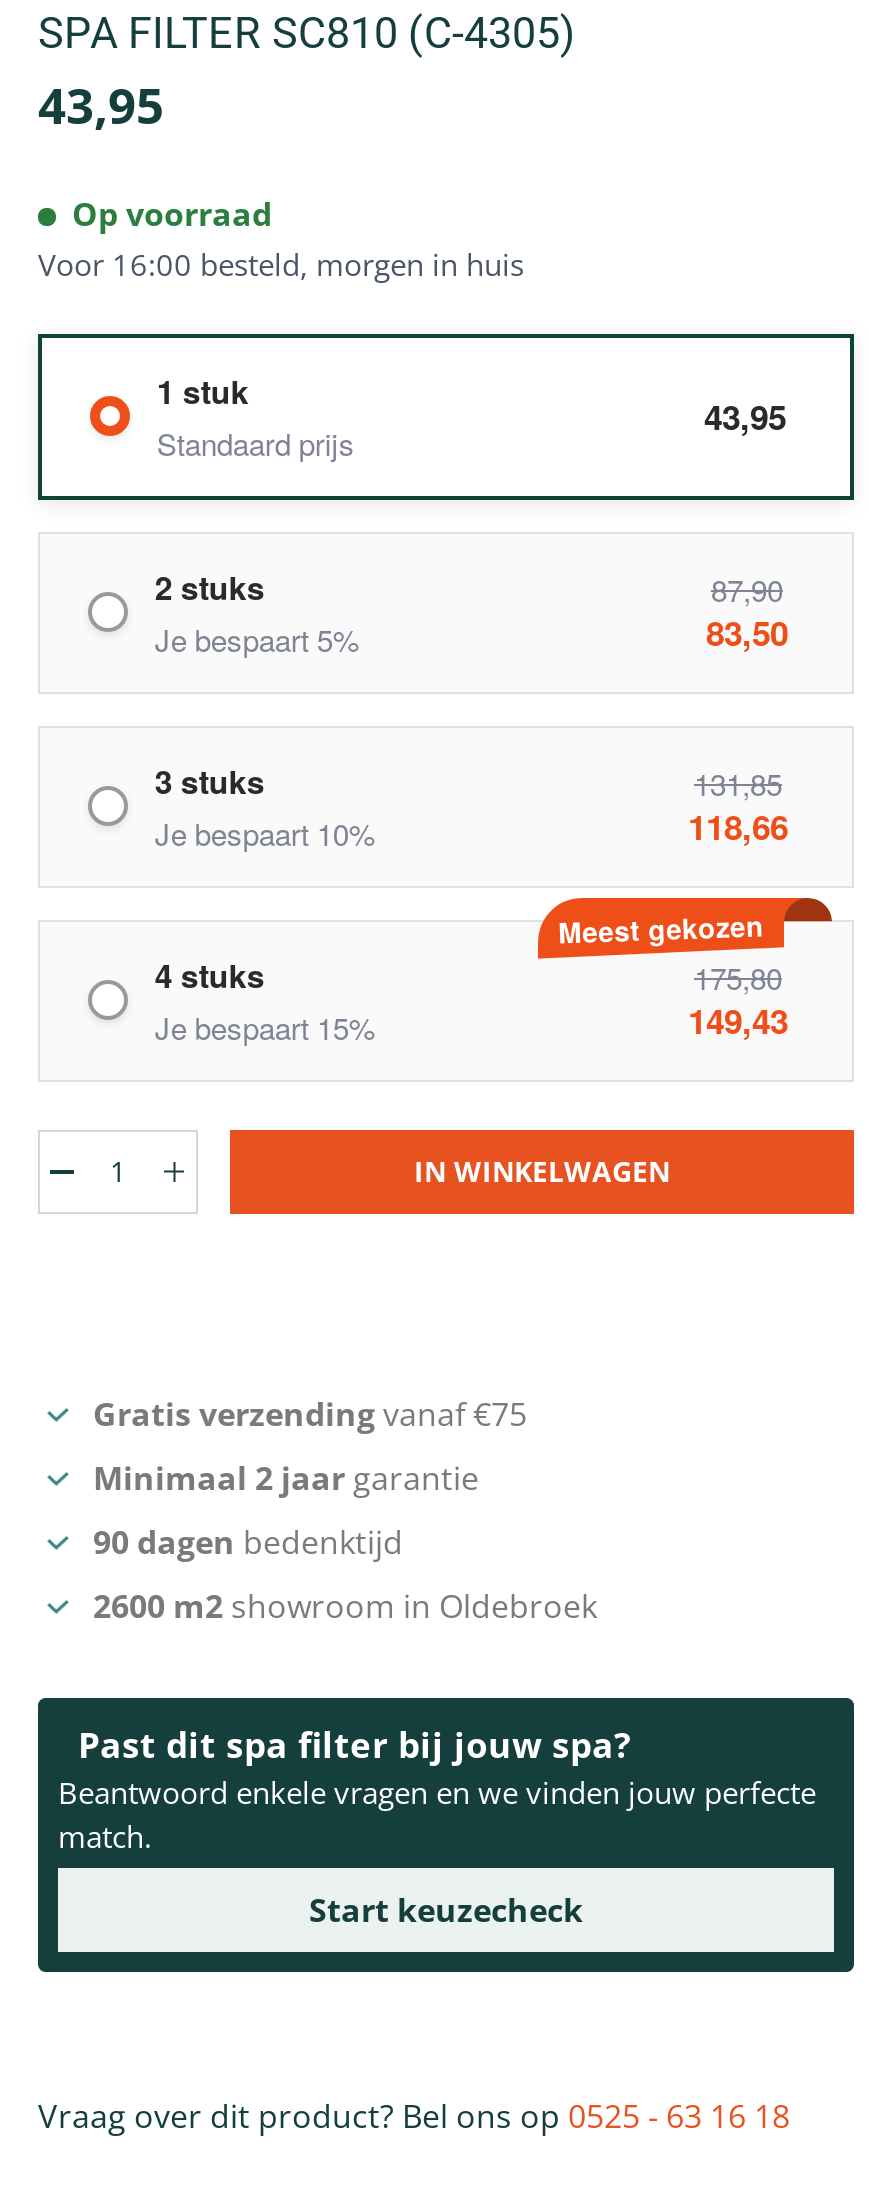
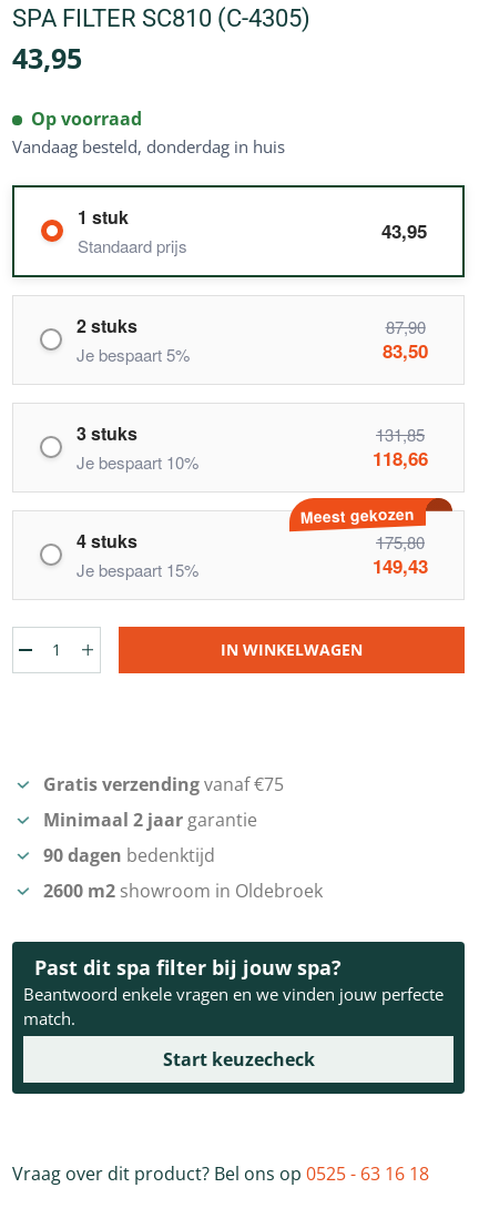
- Voor 16:00 besteld, morgen in huis
+ Vandaag besteld, donderdag in huis
